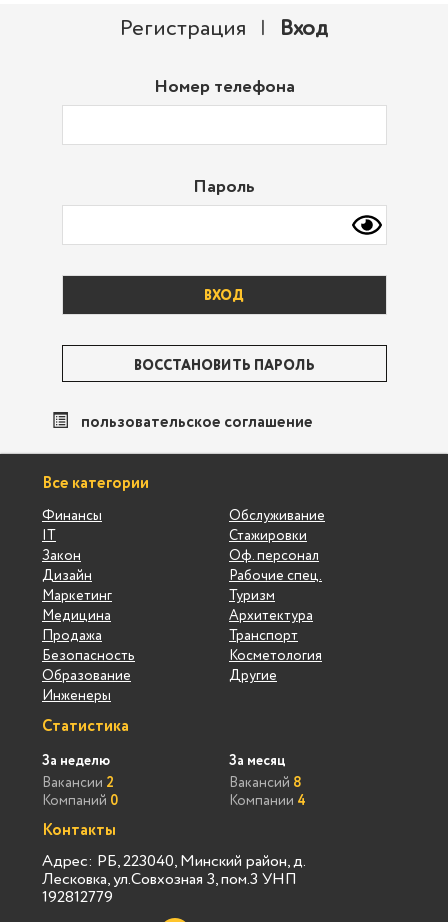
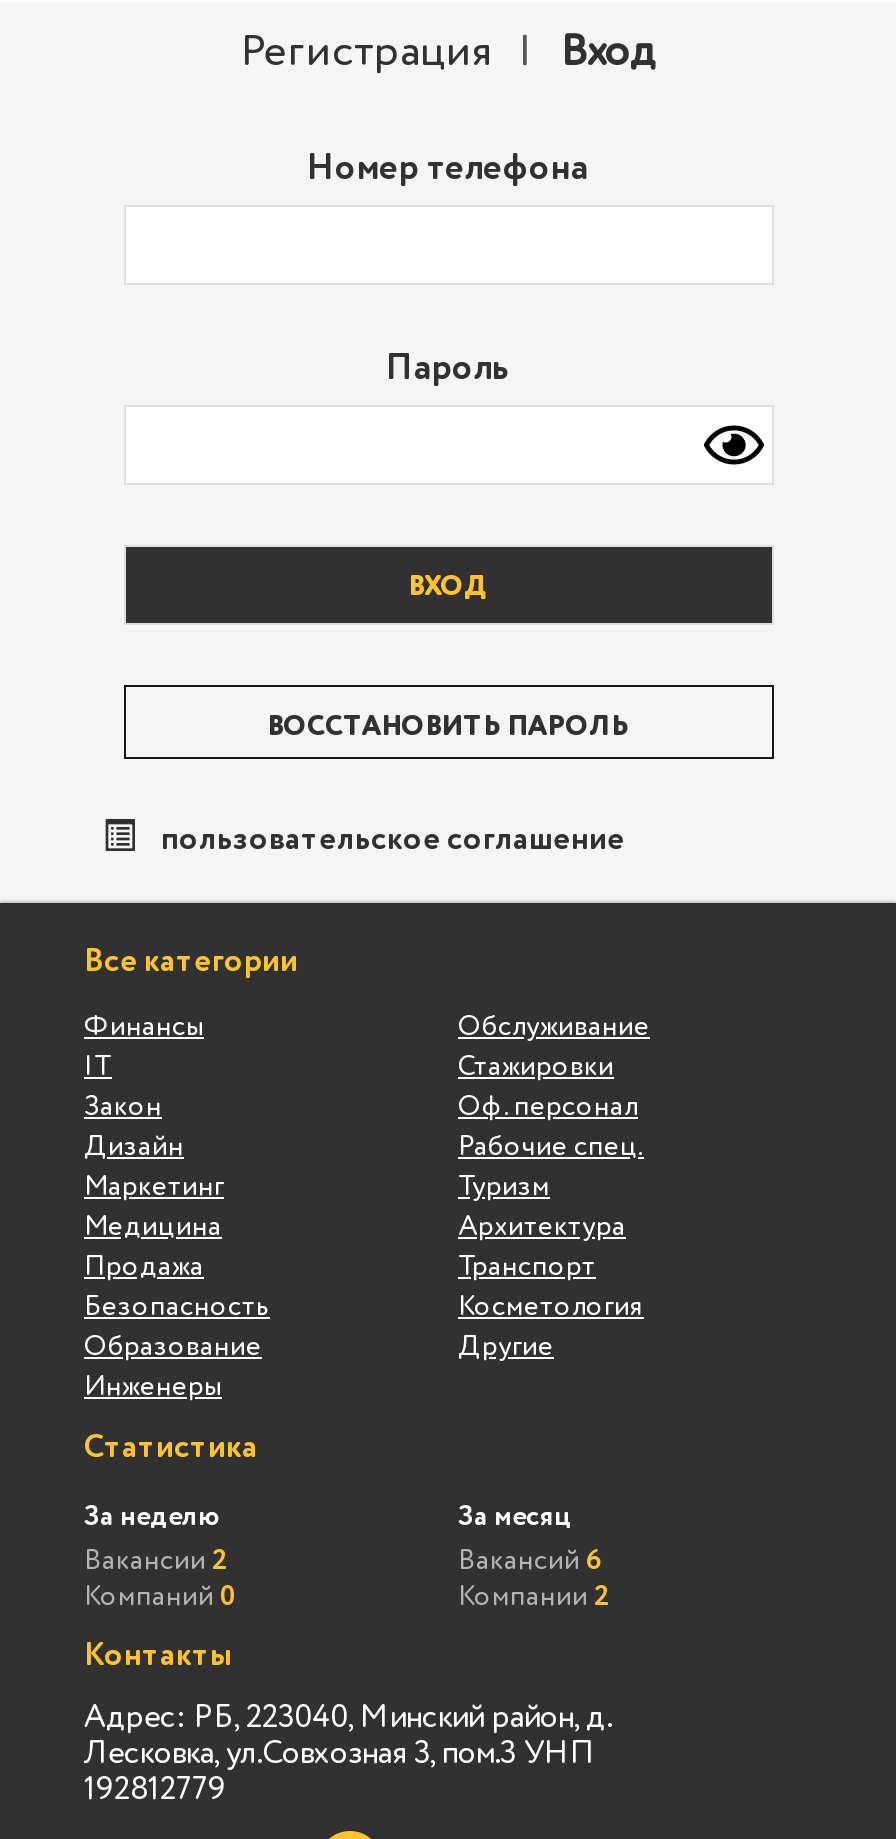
- Вакансий 8
+ Вакансий 6

- Компании 4
+ Компании 2
